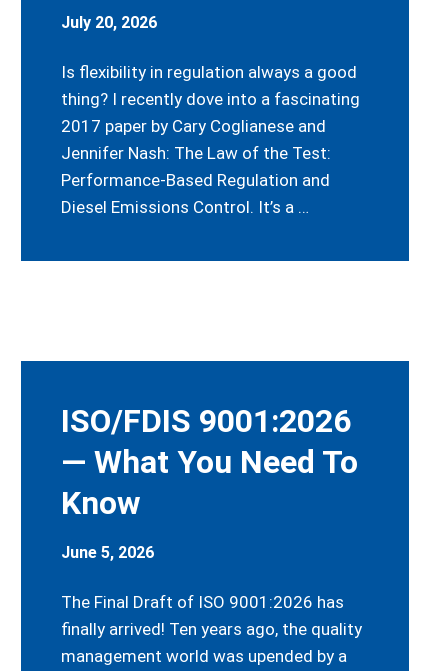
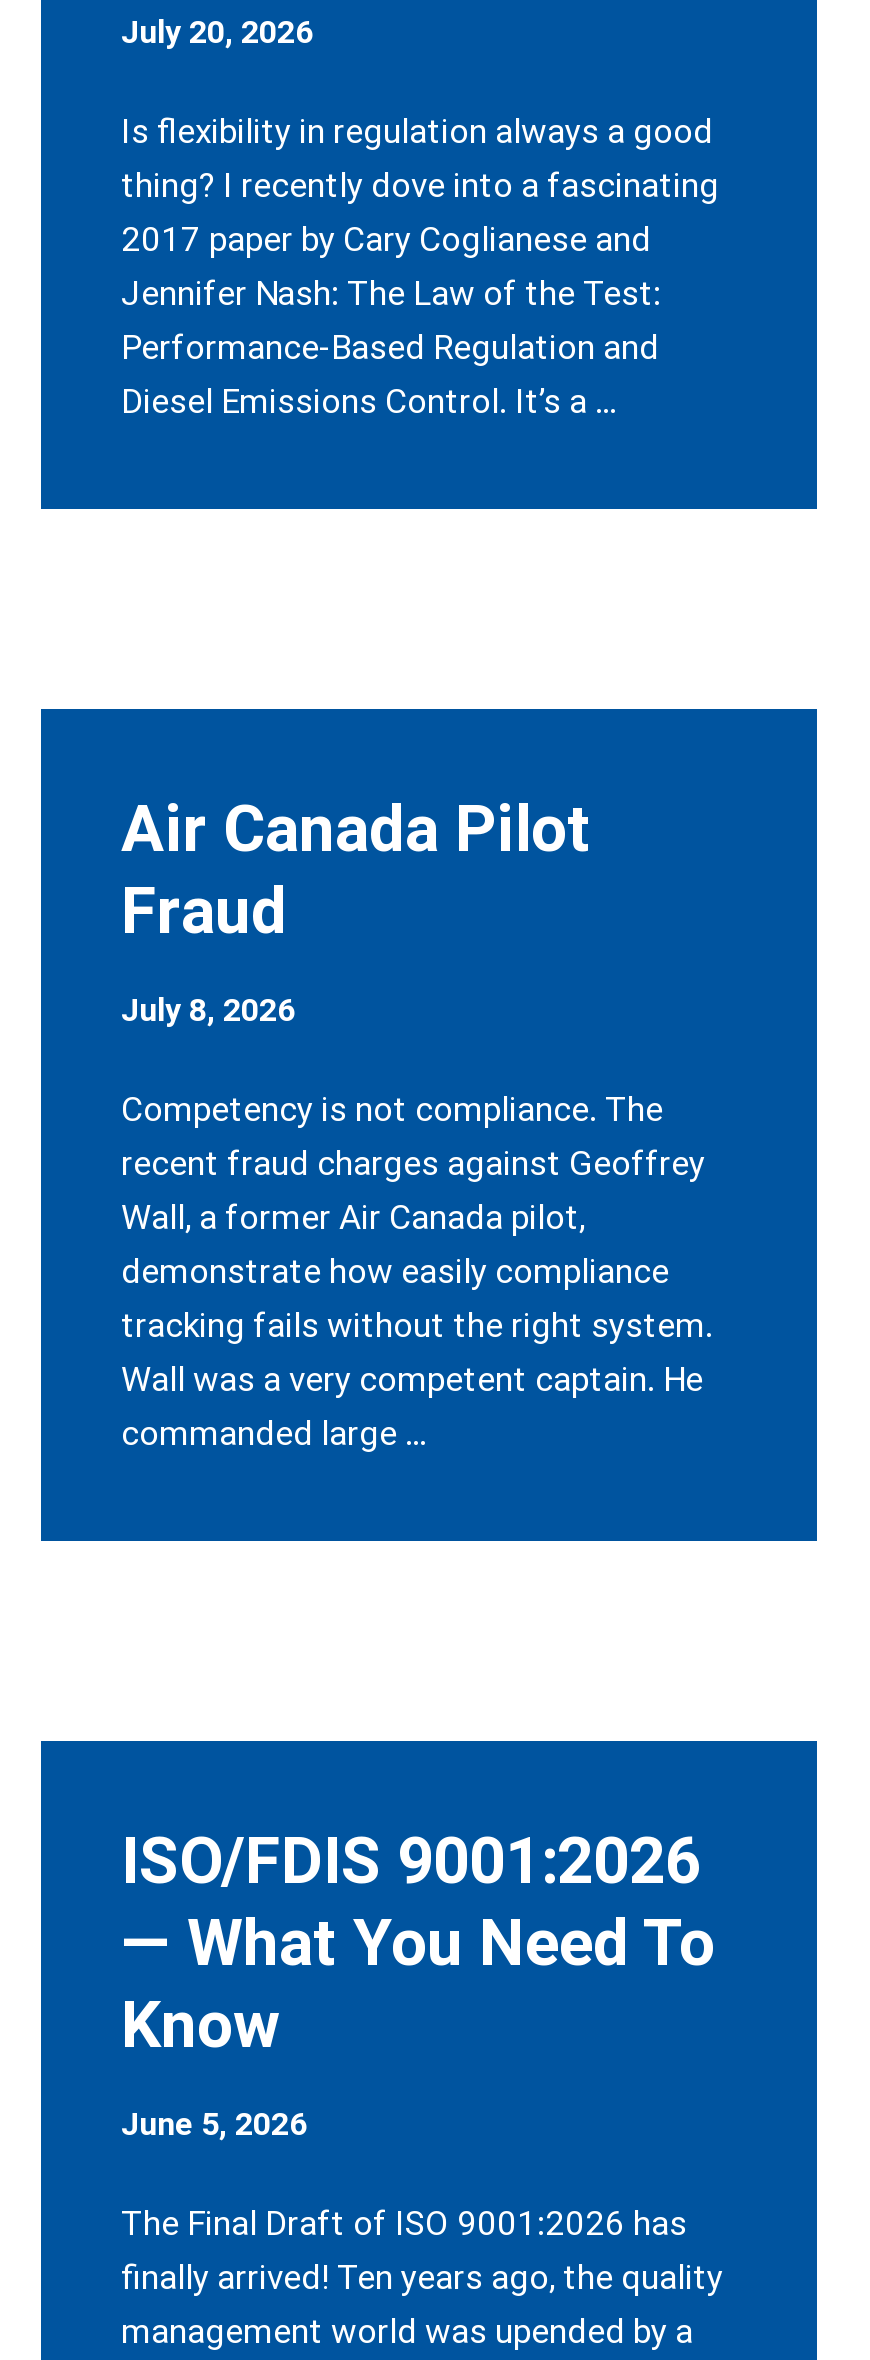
+ Air Canada Pilot
+ Fraud
+ July 8, 2026
+ Competency is not compliance. The
+ recent fraud charges against Geoffrey
+ Wall, a former Air Canada pilot,
+ demonstrate how easily compliance
+ tracking fails without the right system.
+ Wall was a very competent captain. He
+ commanded large …
